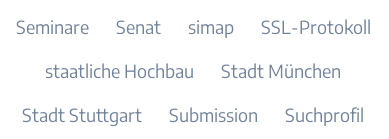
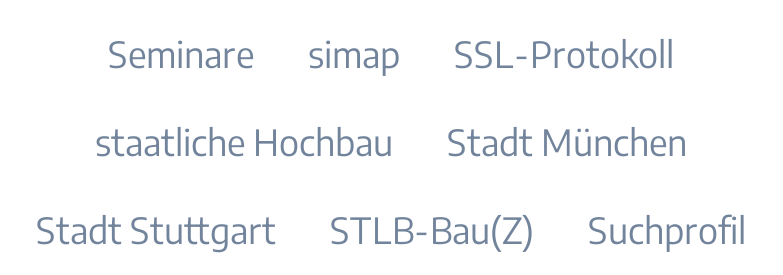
- Senat

- Submission
+ STLB-Bau(Z)
